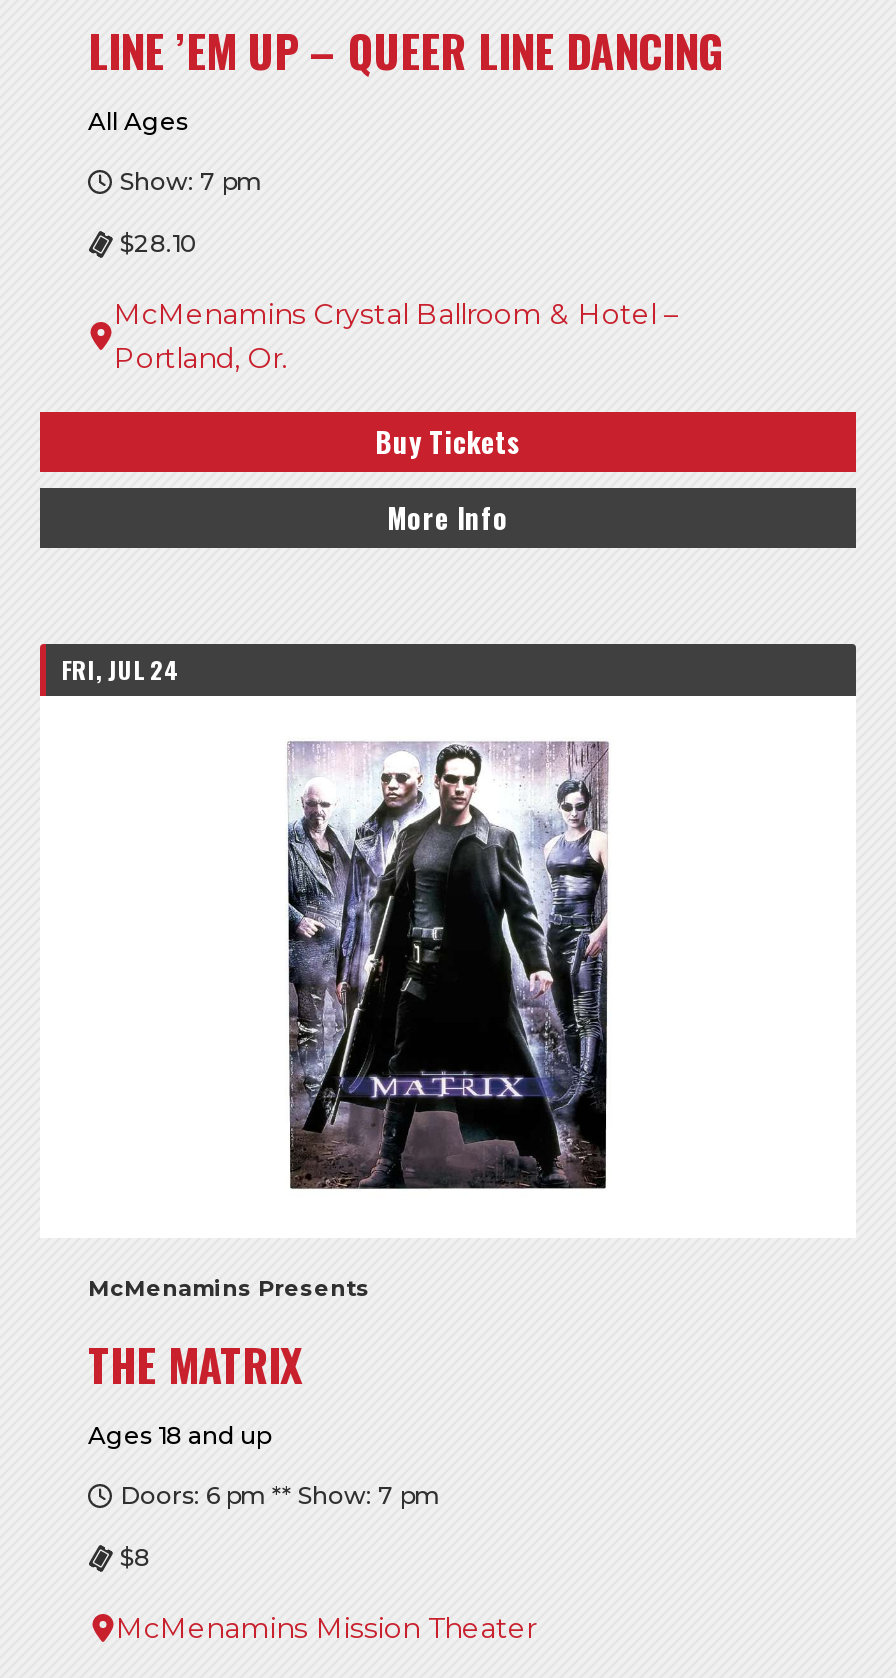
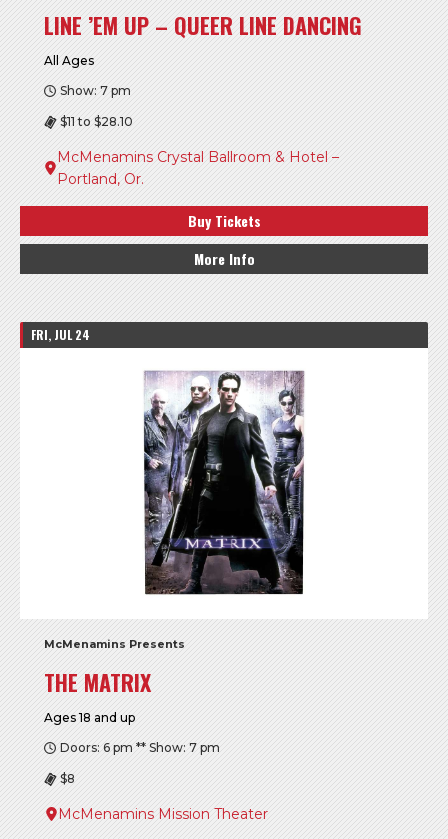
- $28.10
+ $11 to $28.10
